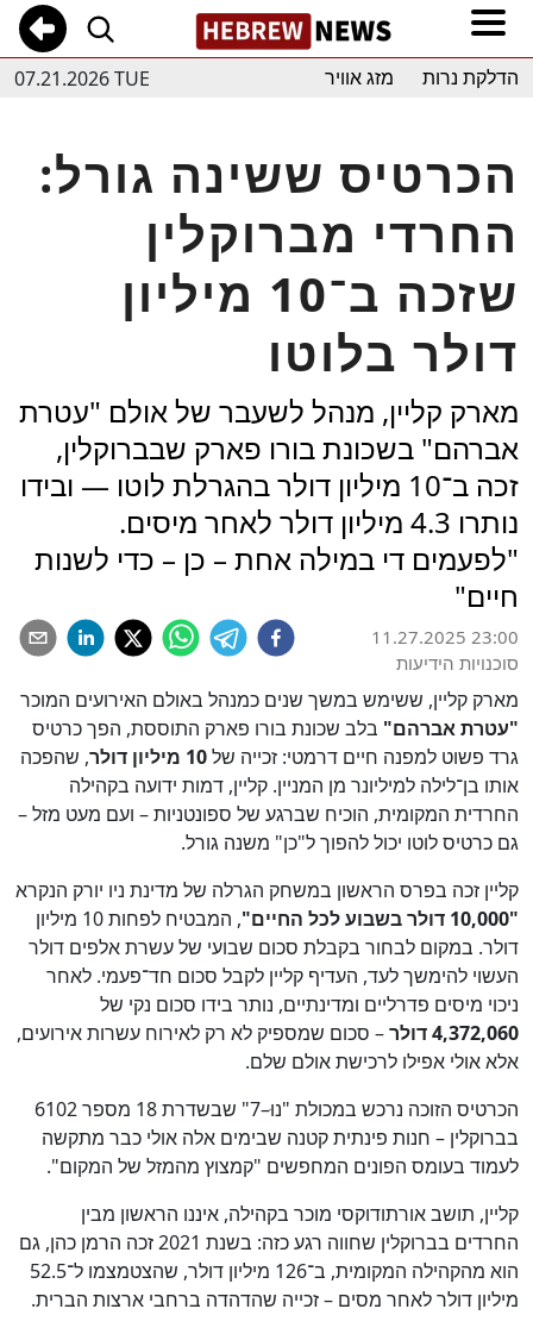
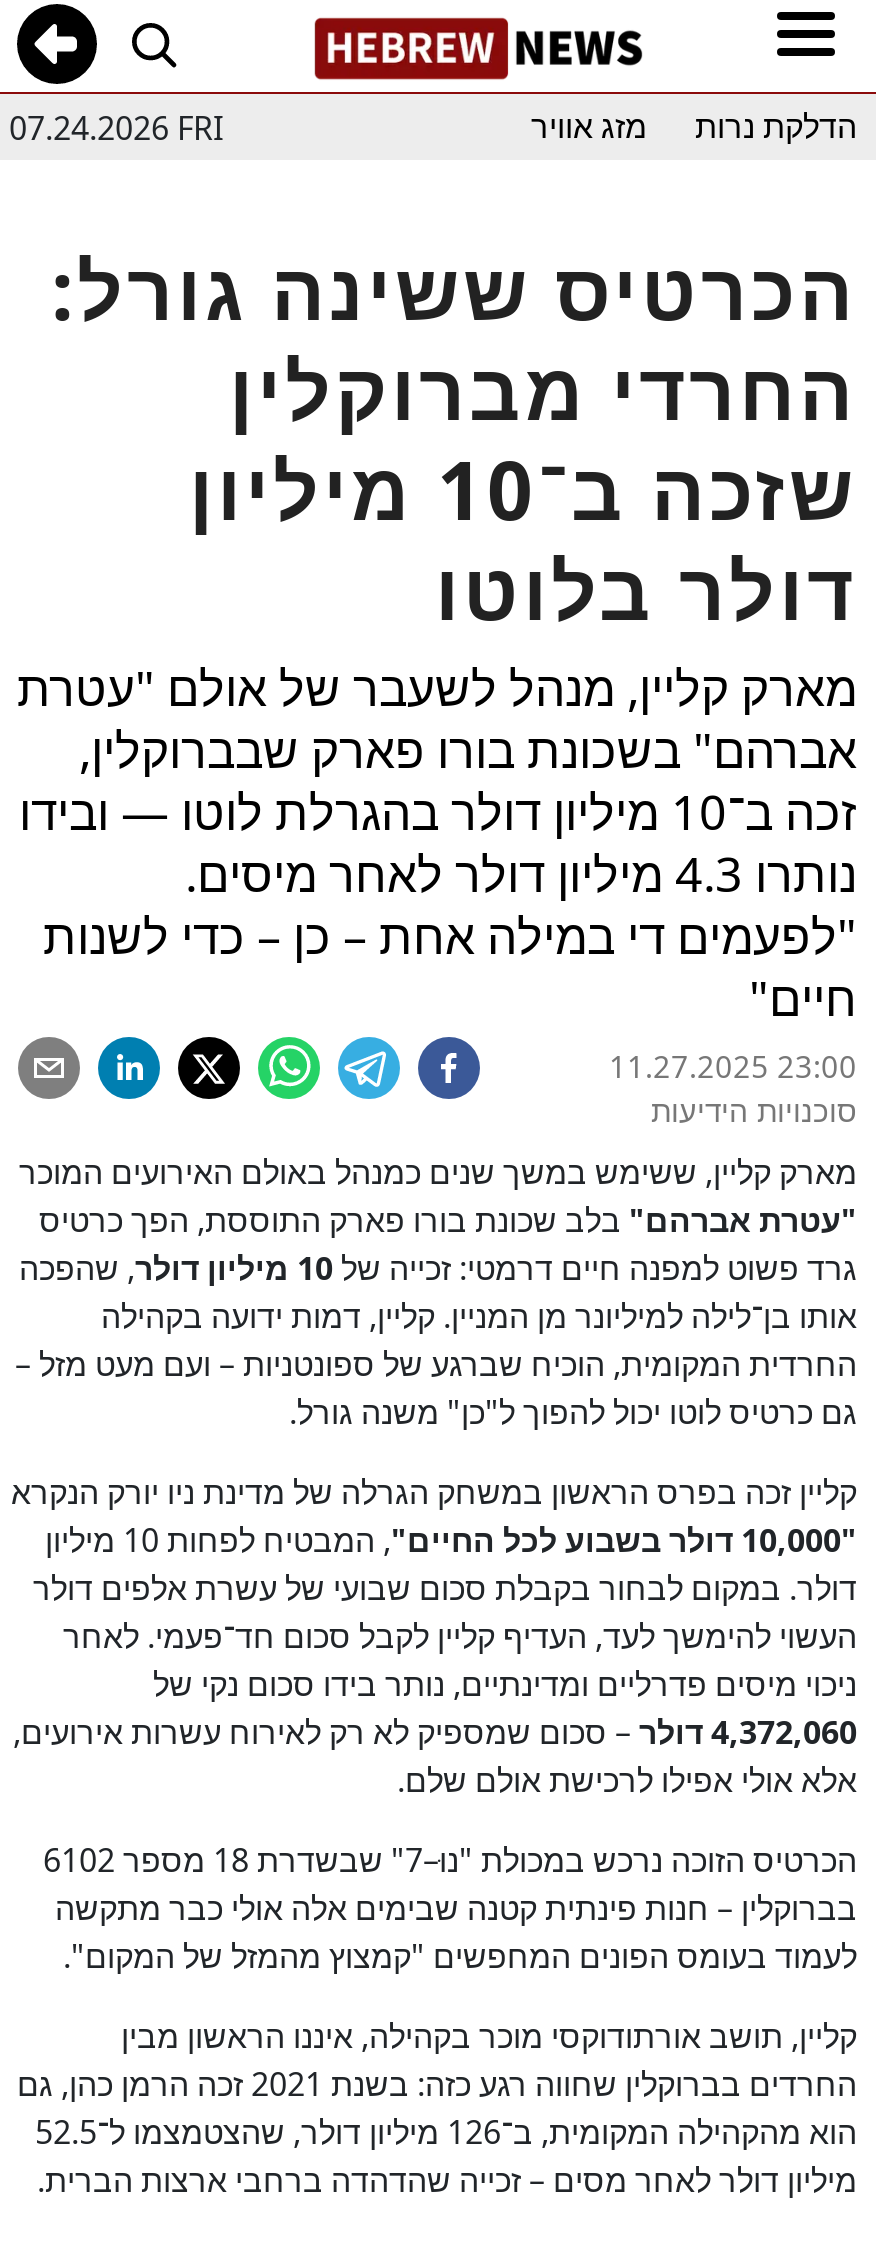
- 07.21.2026 TUE
+ 07.24.2026 FRI
